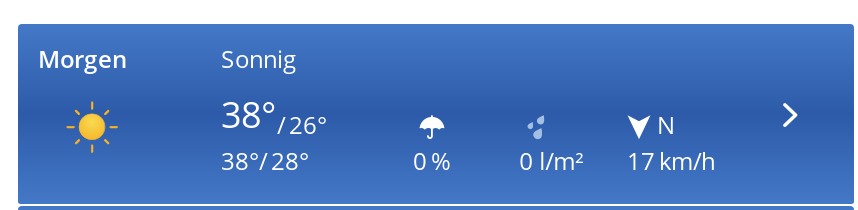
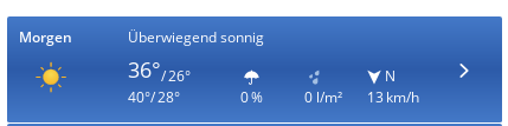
- Sonnig
- 38°/ 26°
- 38°/ 28°
+ Überwiegend sonnig
+ 36°/ 26°
+ 40°/ 28°

- 0 l/m² 17 km/h
+ 0 l/m² 13 km/h
